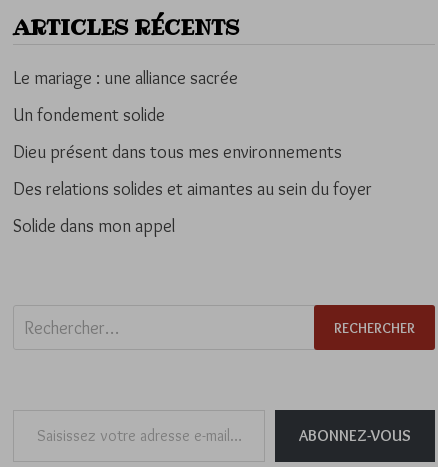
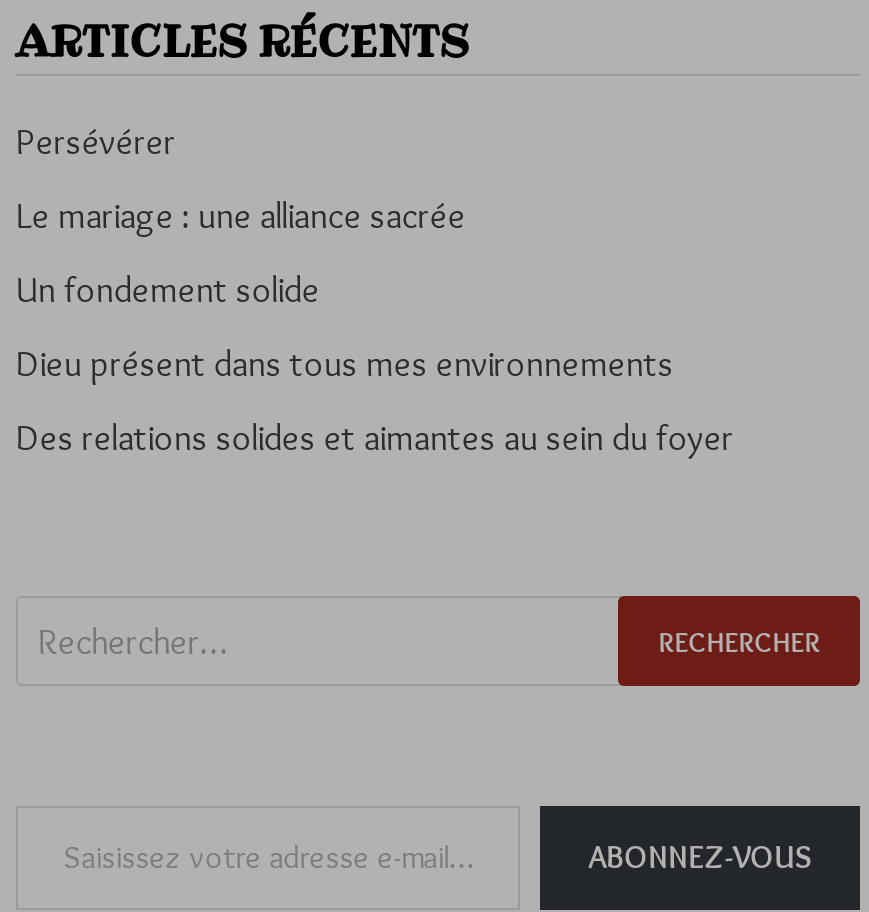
+ Persévérer

moved down: Le mariage : une alliance sacrée | Un fondement solide | Dieu présent dans tous mes environnements | Des relations solides et aimantes au sein du foyer

- Solide dans mon appel
